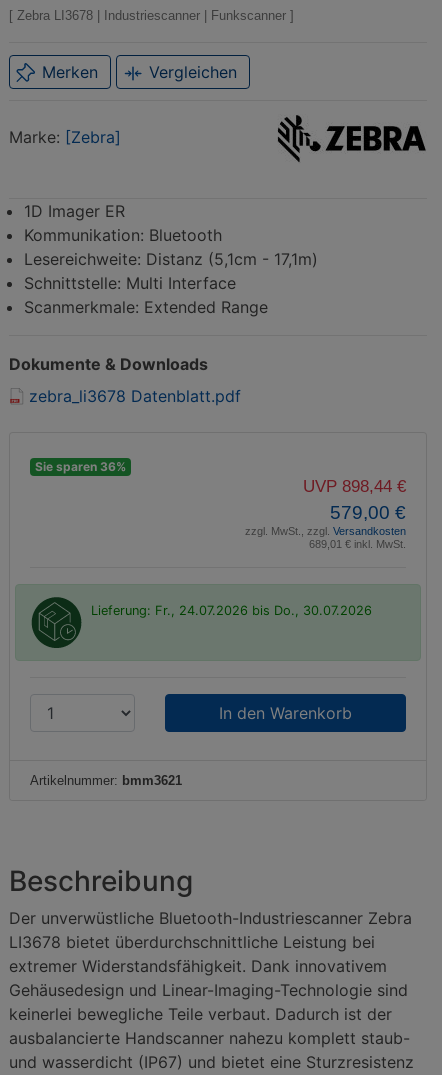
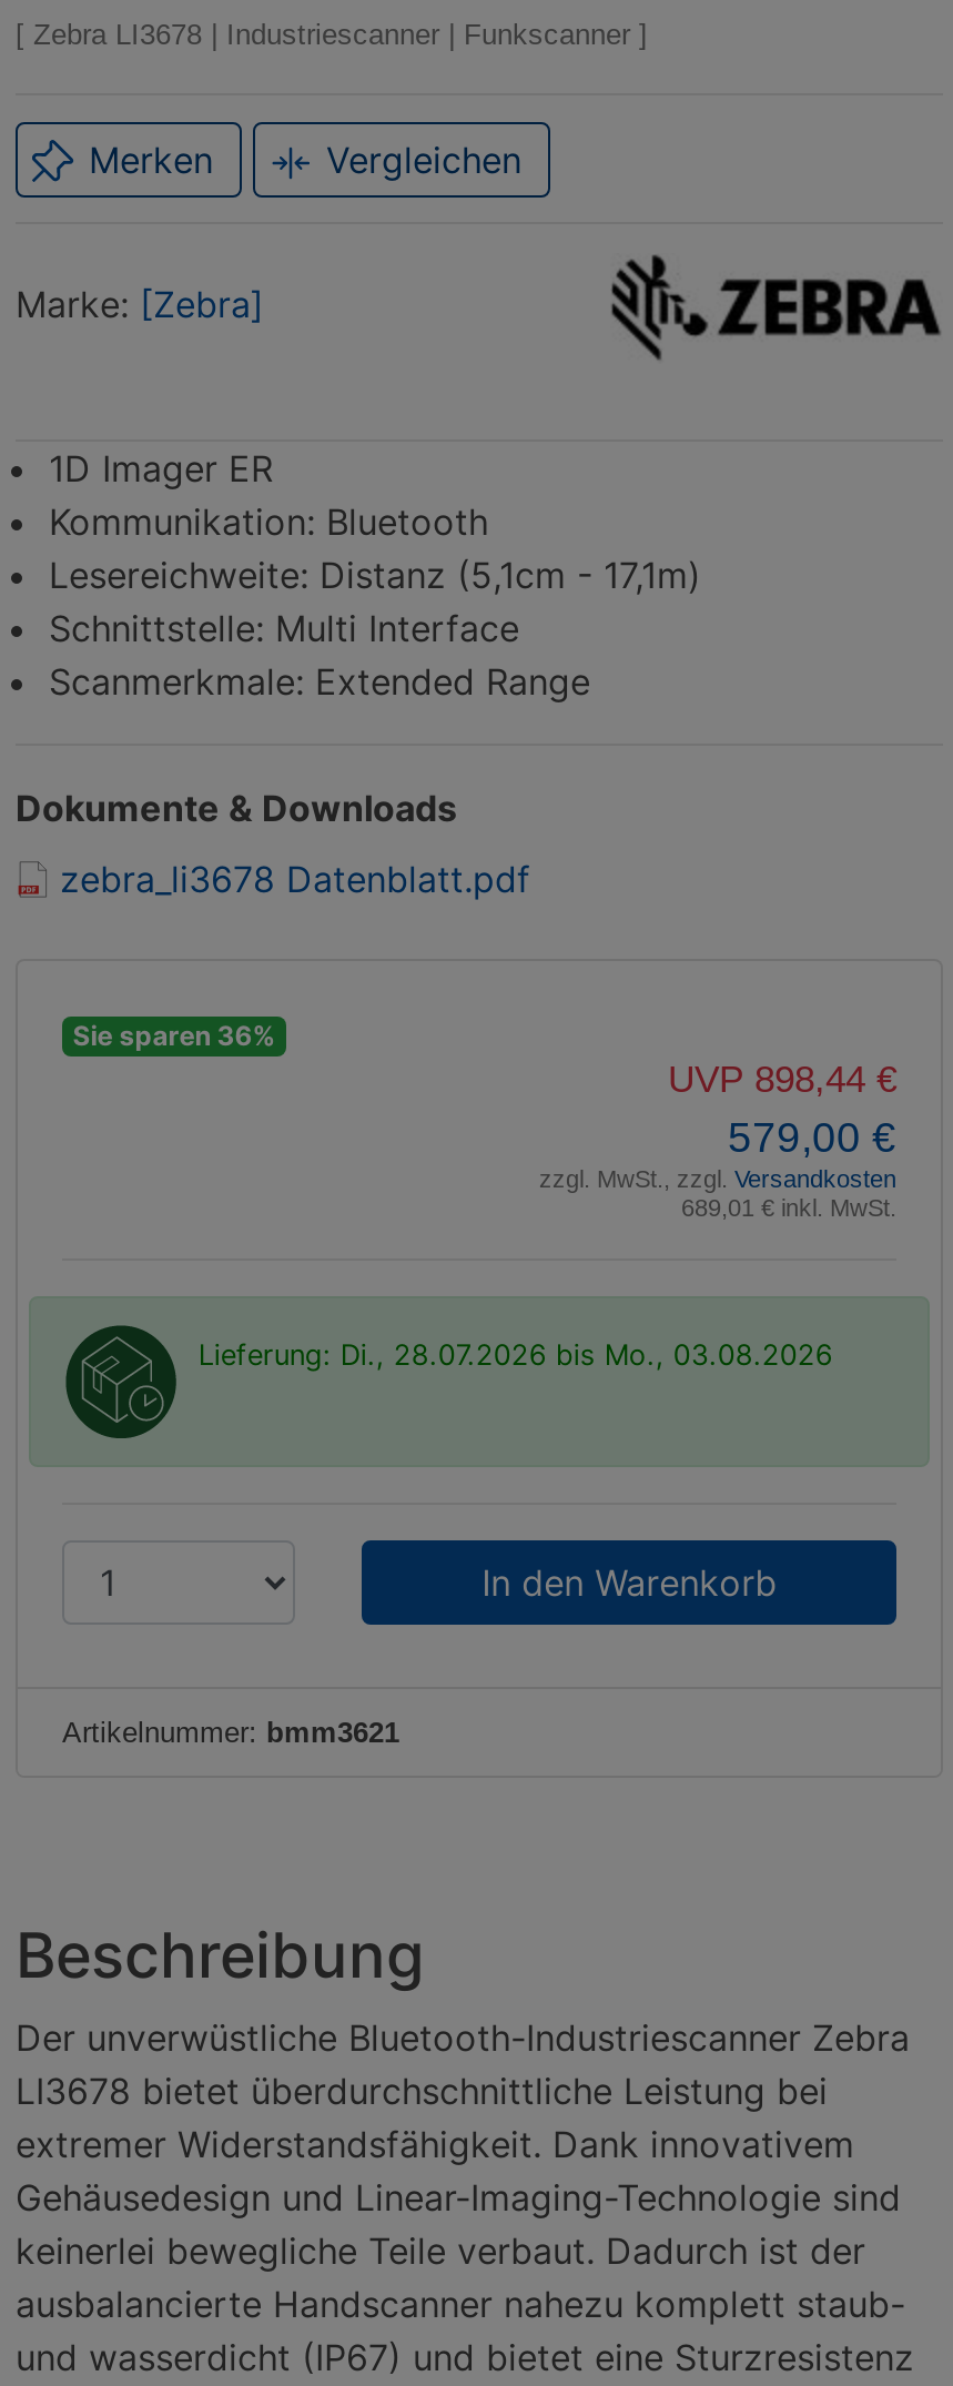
- Lieferung: Fr., 24.07.2026 bis Do., 30.07.2026
+ Lieferung: Di., 28.07.2026 bis Mo., 03.08.2026
